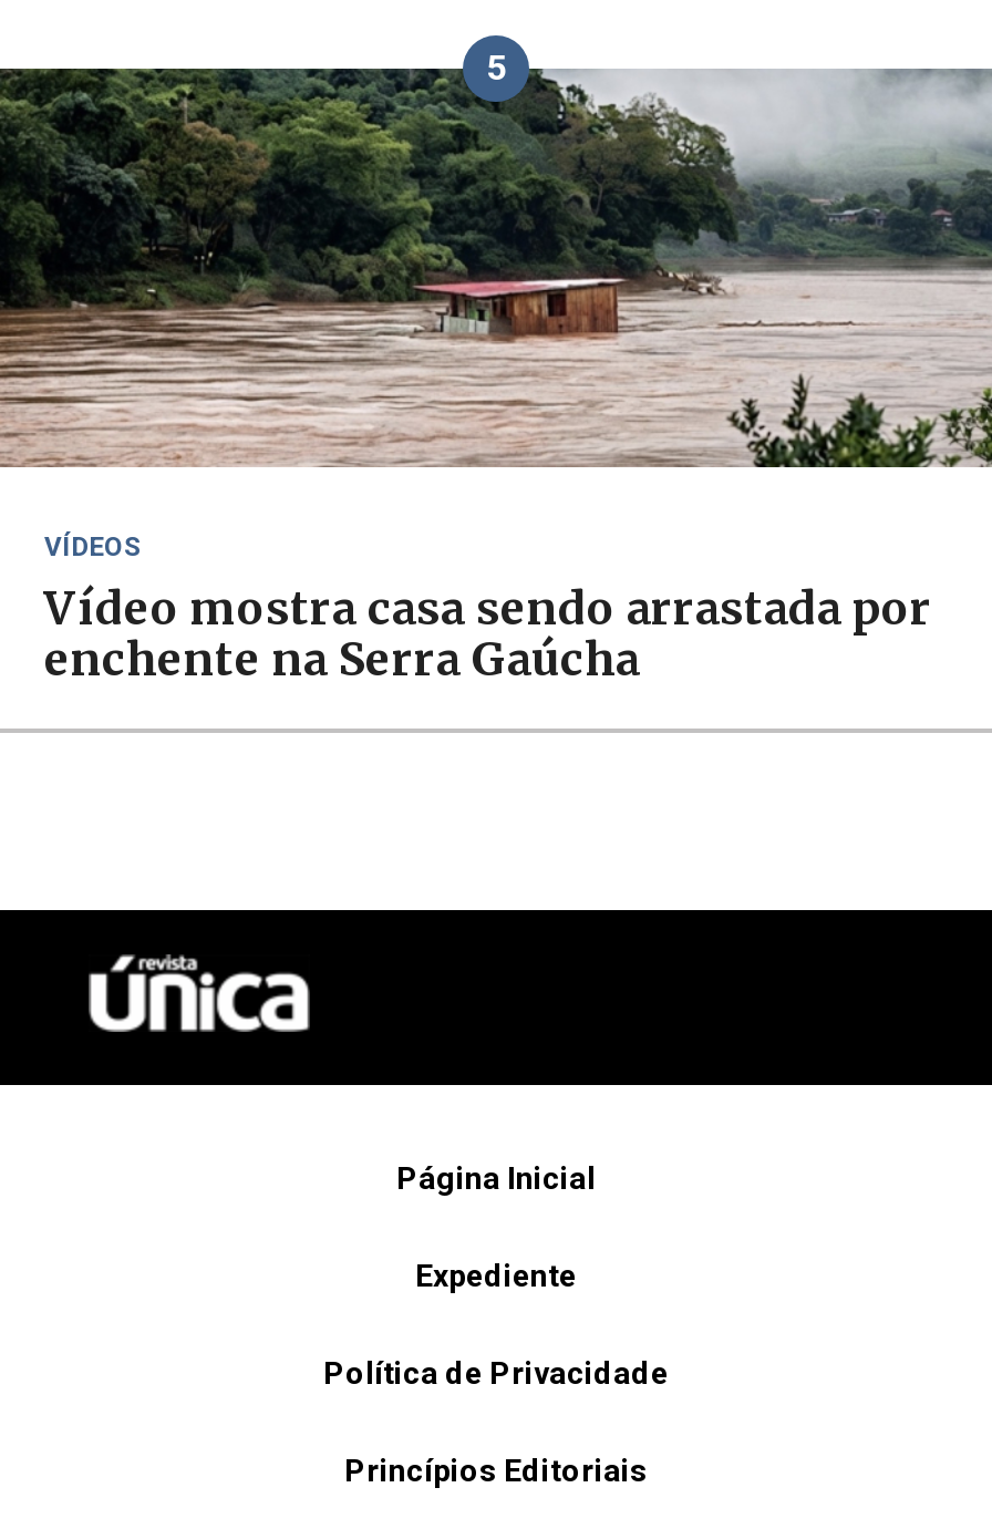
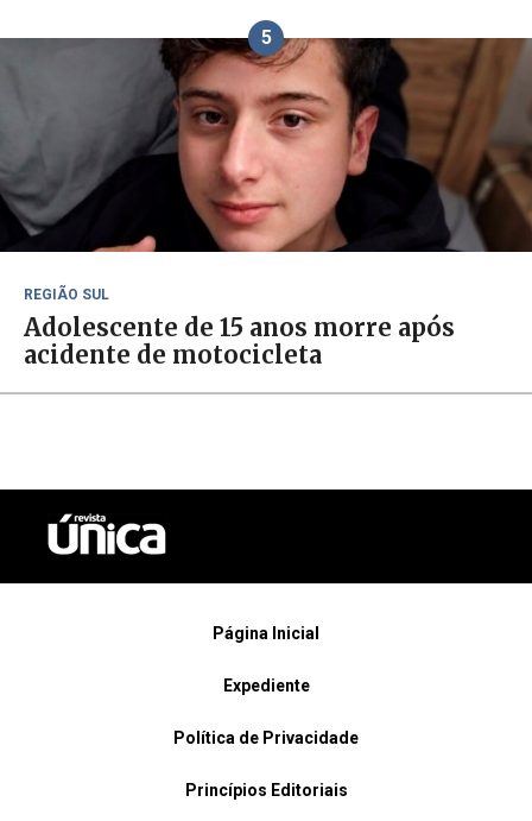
- [image]
- VÍDEOS
- Vídeo mostra casa sendo arrastada por
- enchente na Serra Gaúcha
+ [image]
+ REGIÃO SUL
+ Adolescente de 15 anos morre após
+ acidente de motocicleta
